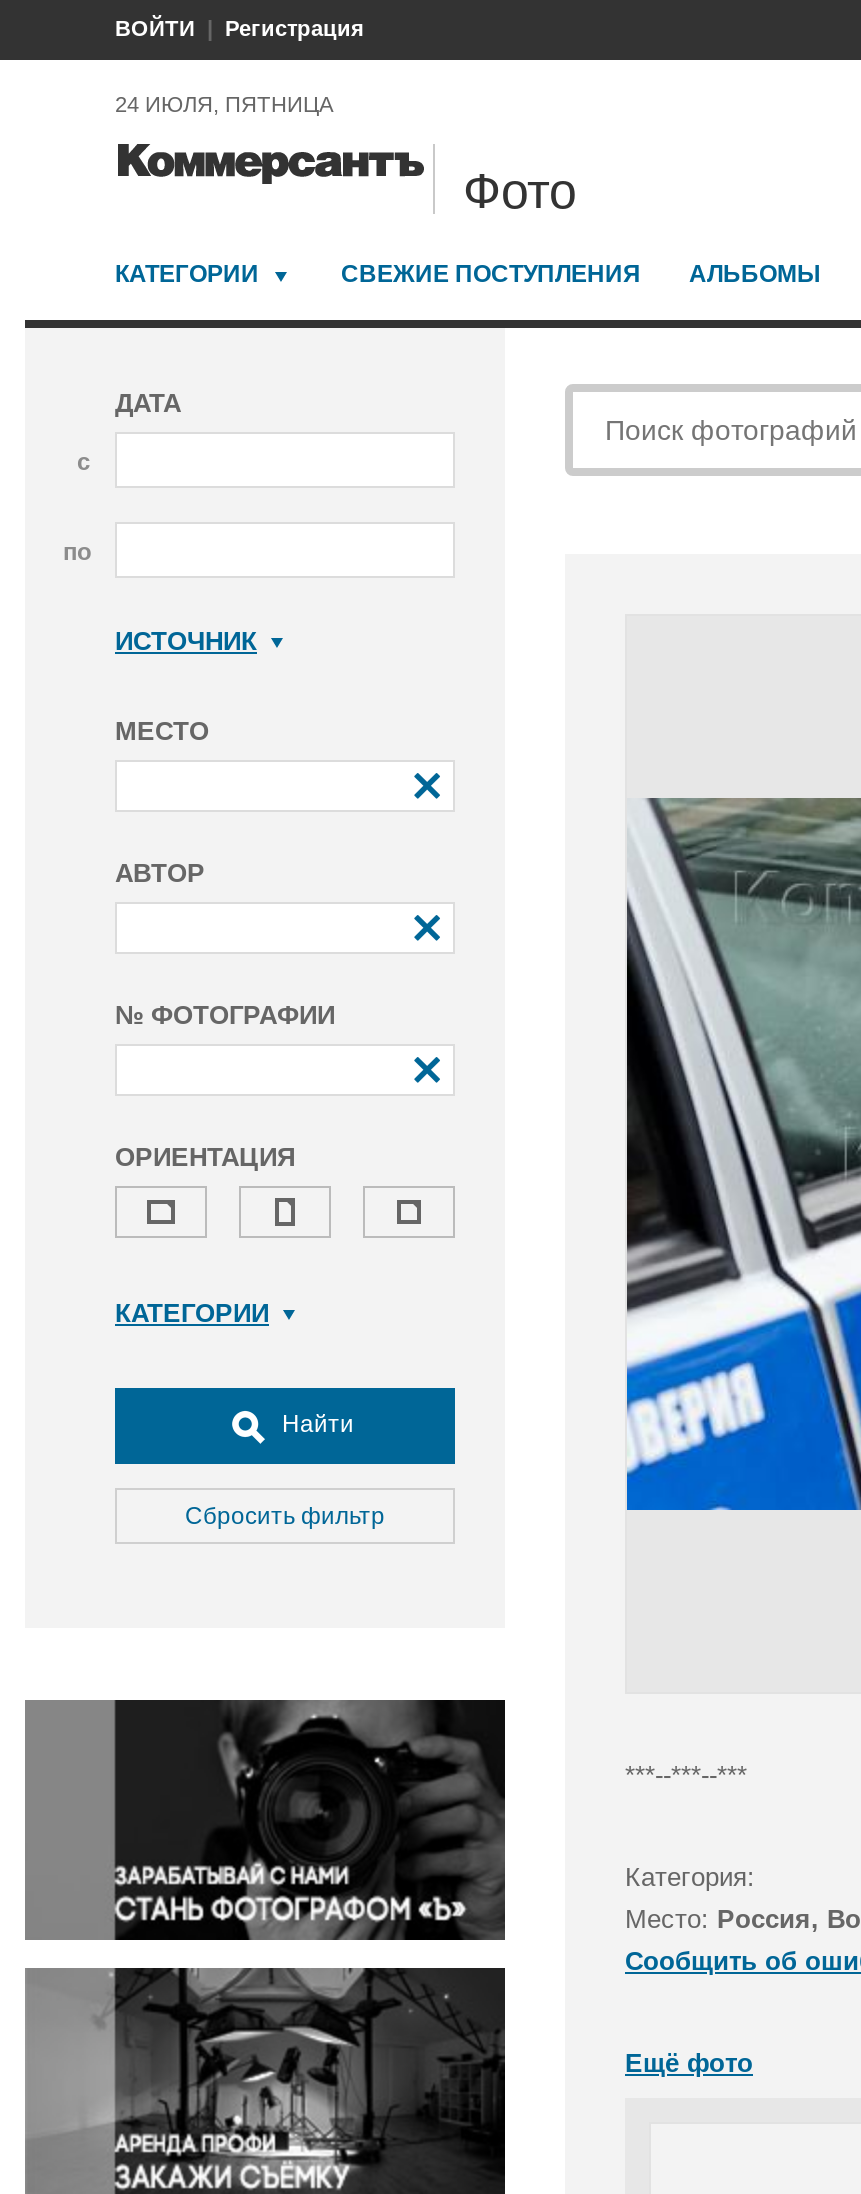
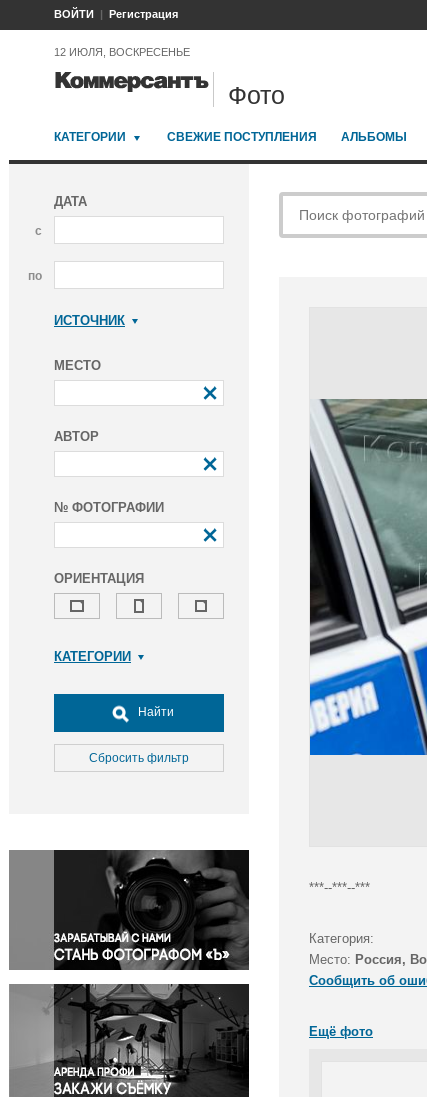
- 24 ИЮЛЯ, ПЯТНИЦА
+ 12 ИЮЛЯ, ВОСКРЕСЕНЬЕ
